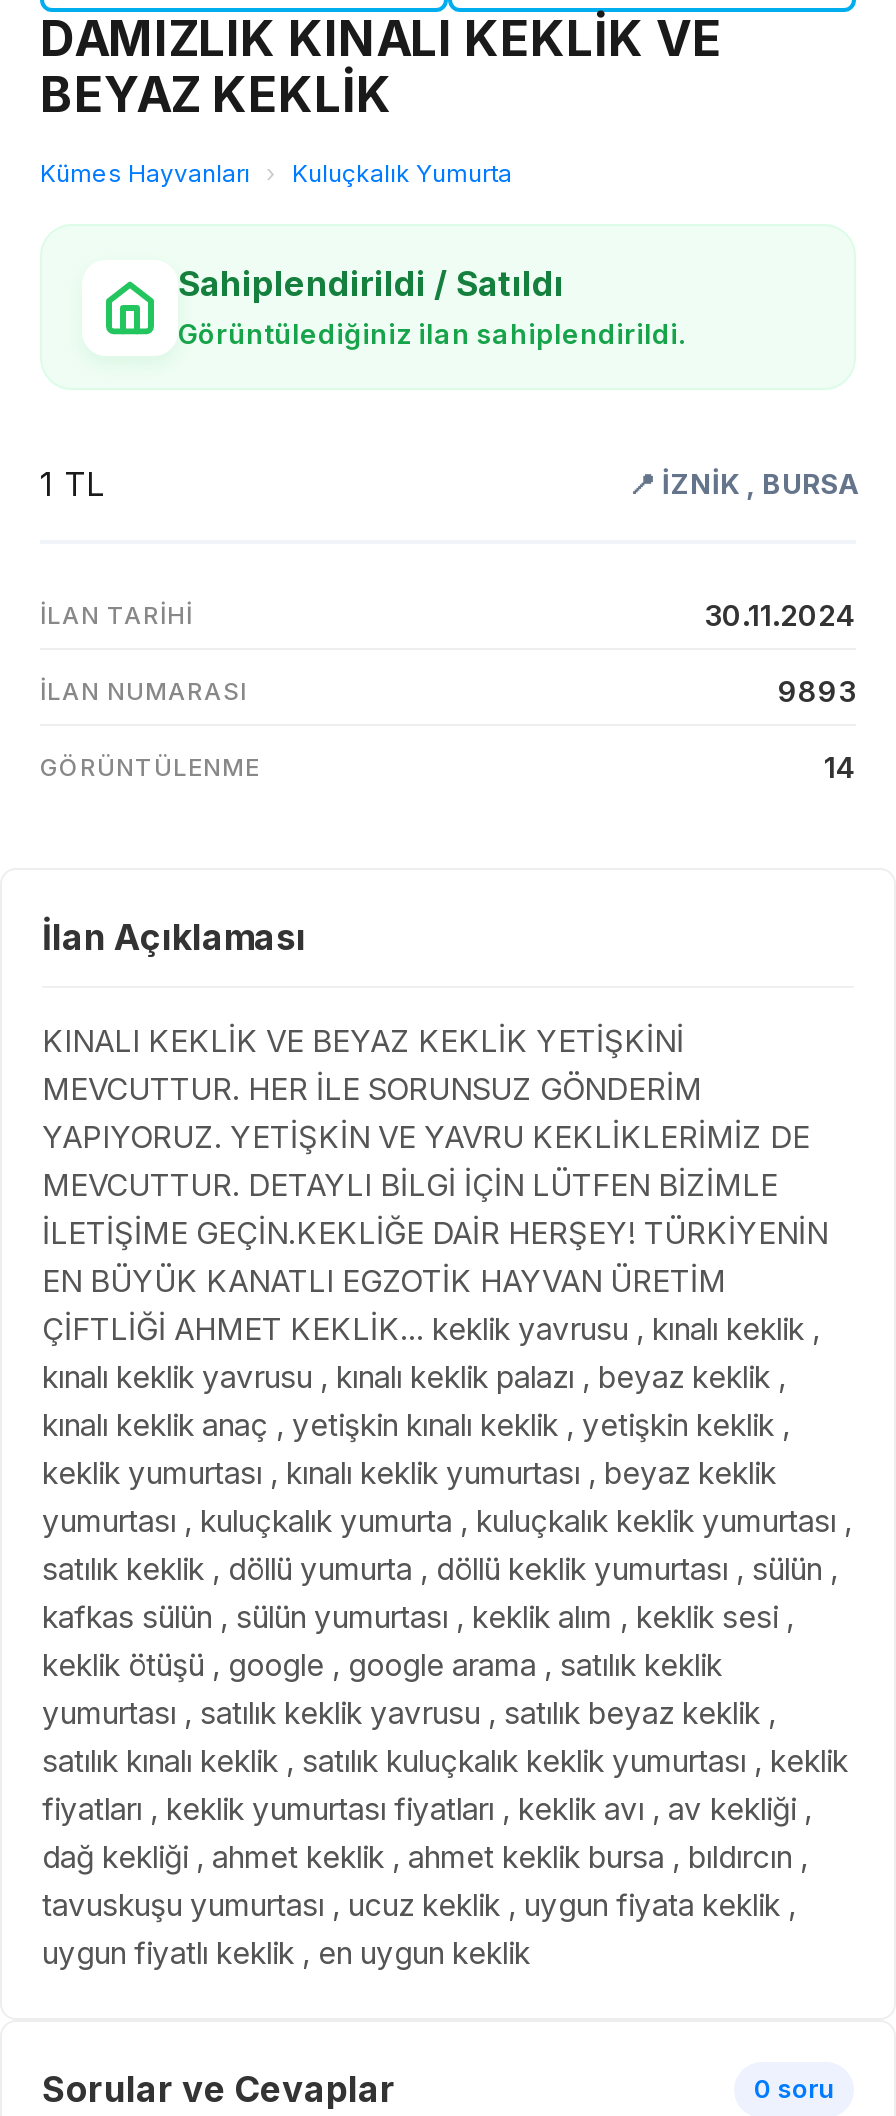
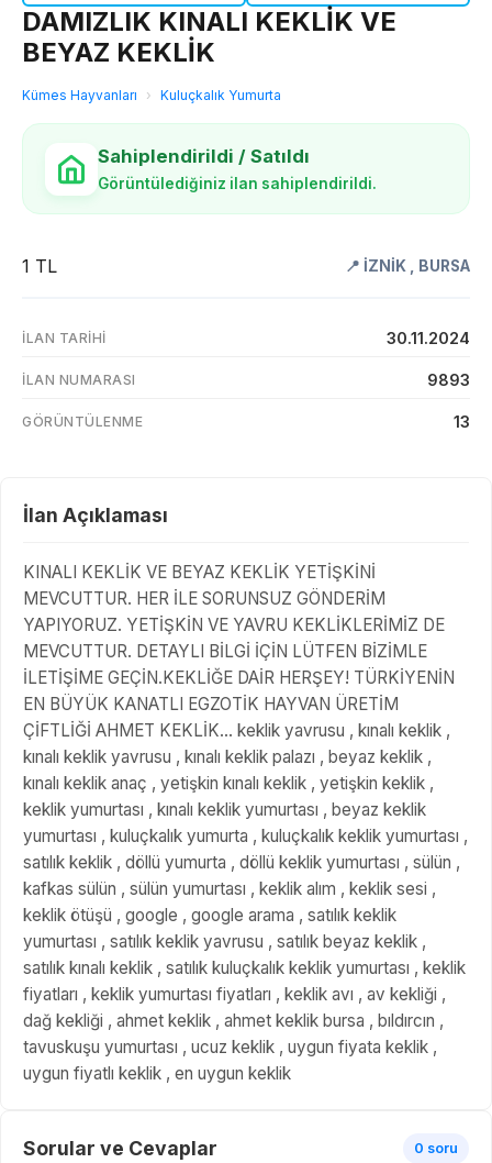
- 14
+ 13
